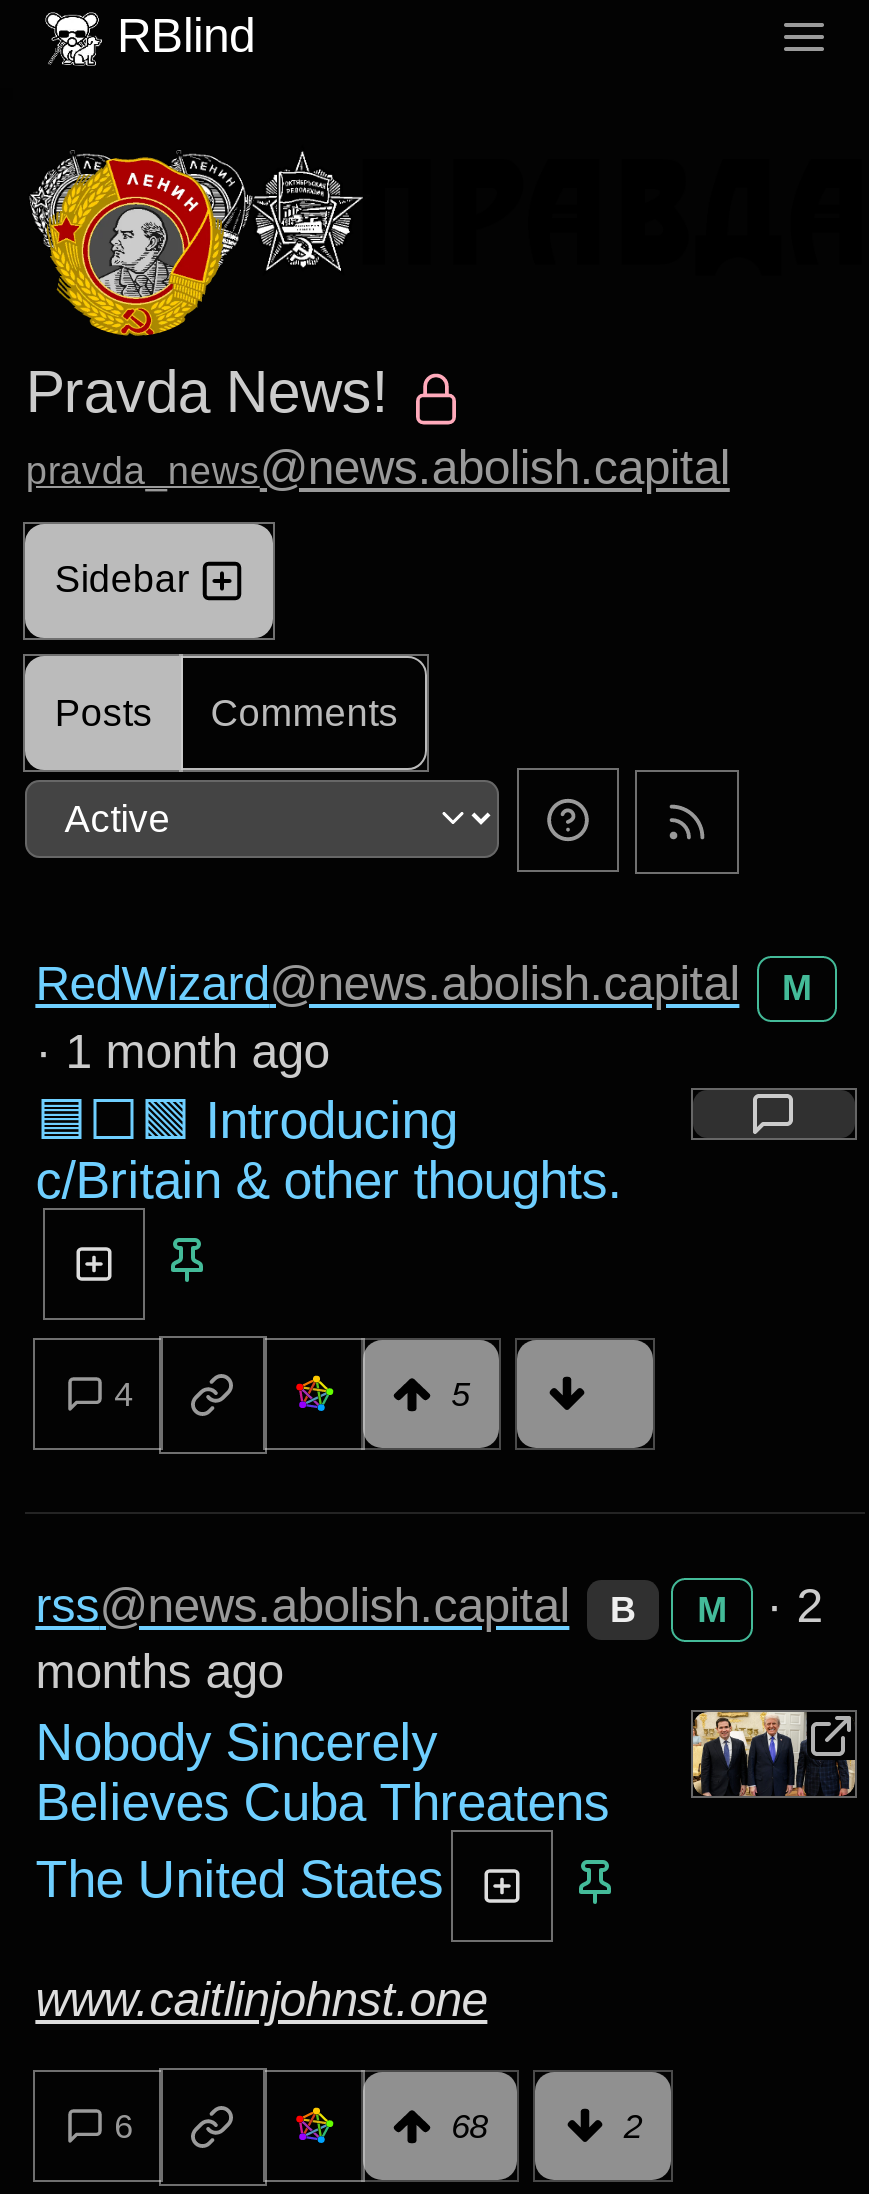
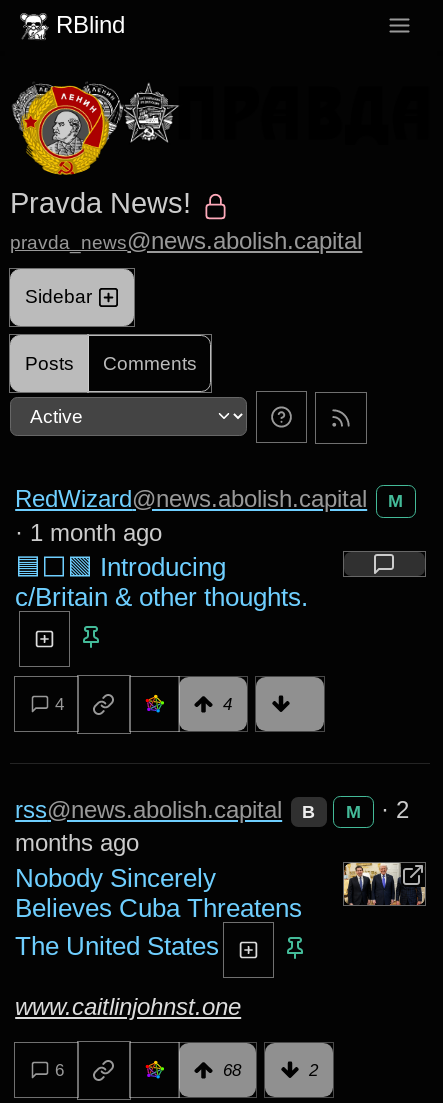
- 5
+ 4
